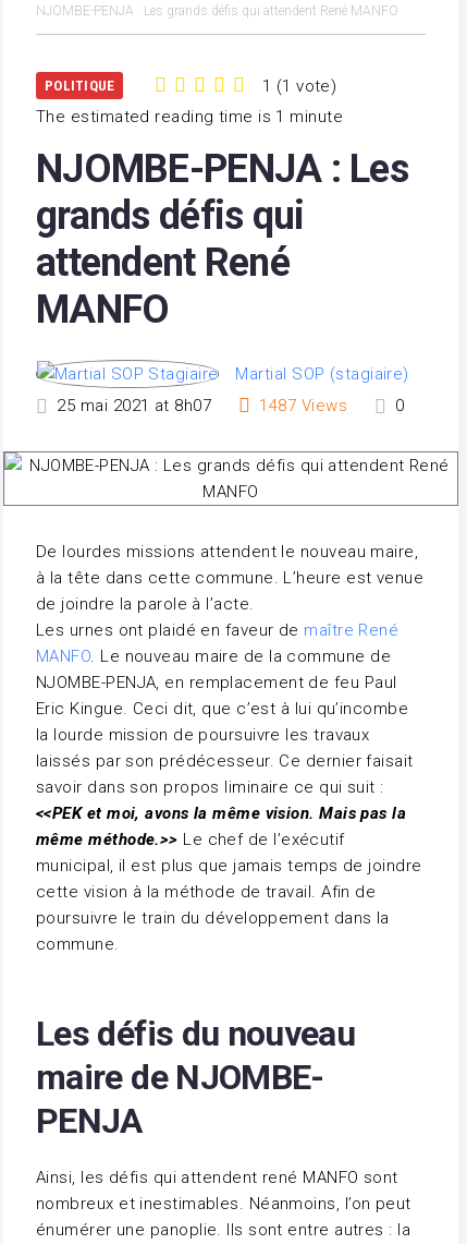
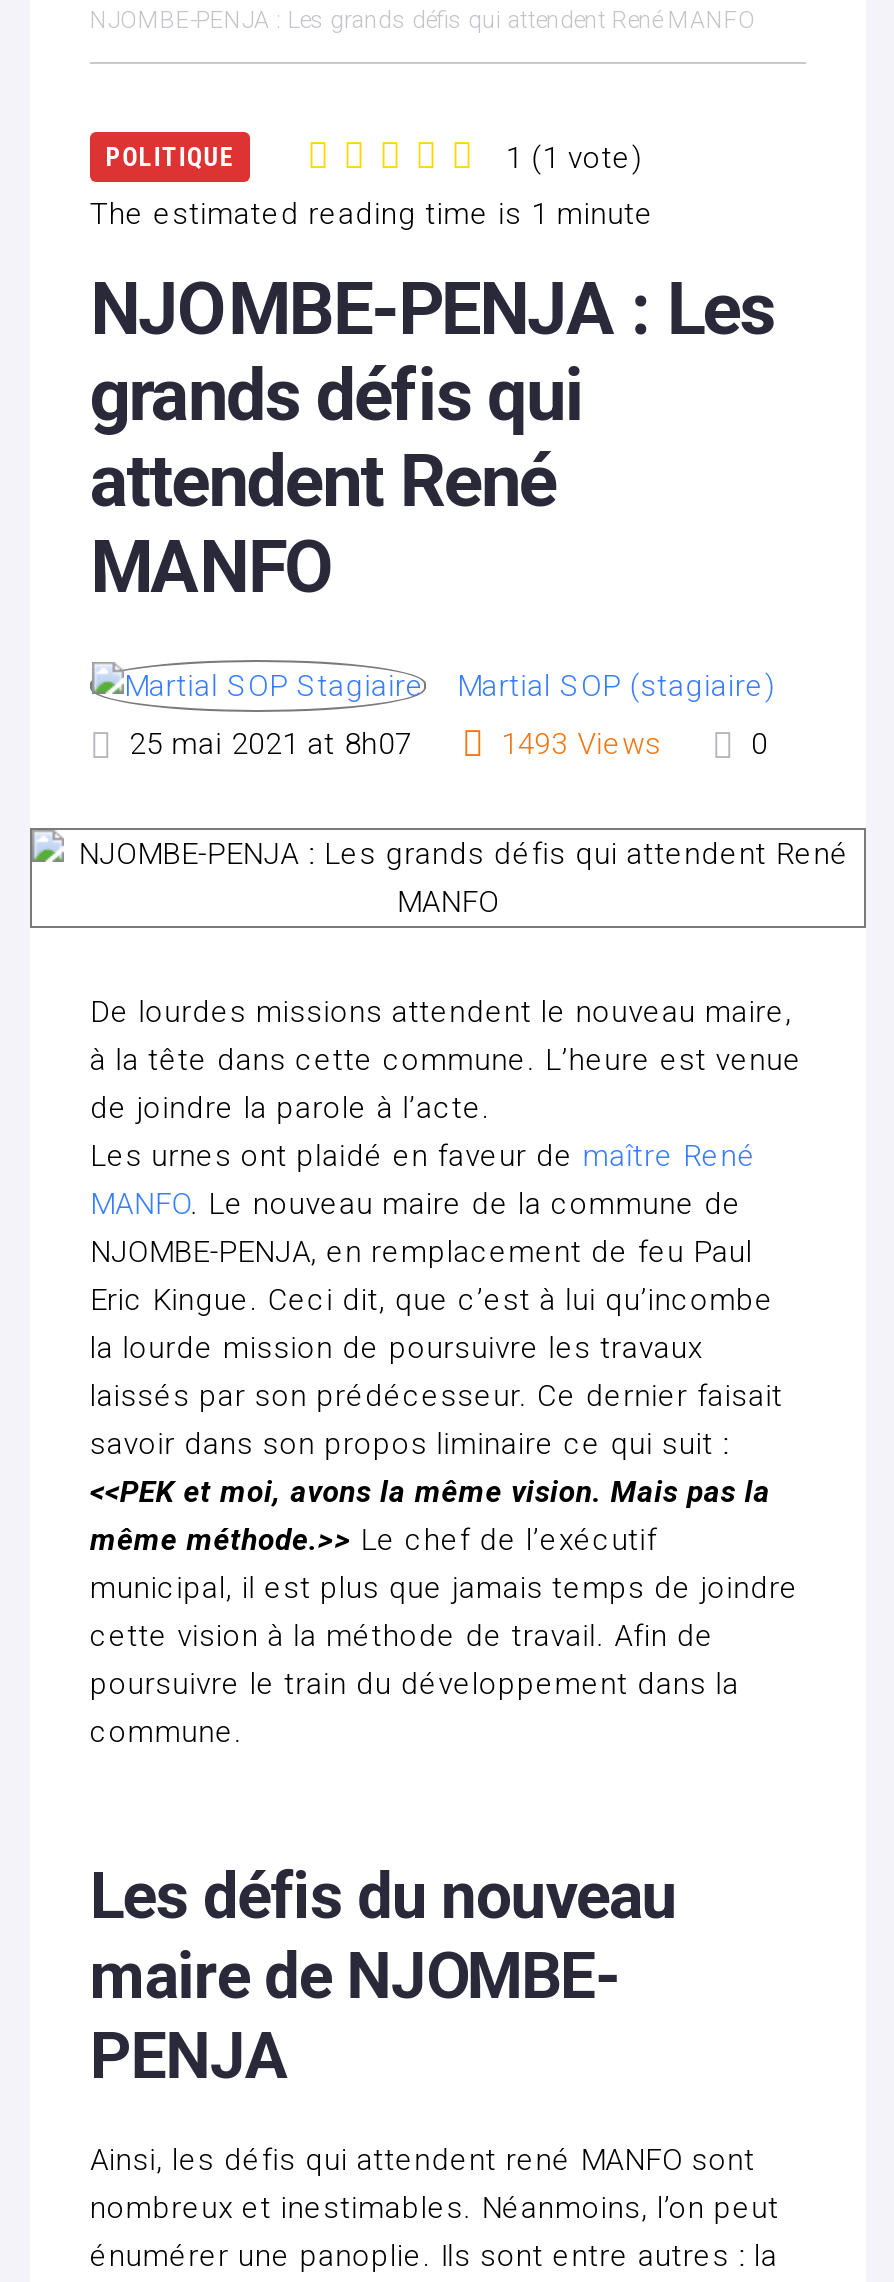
- 1487 Views
+ 1493 Views
